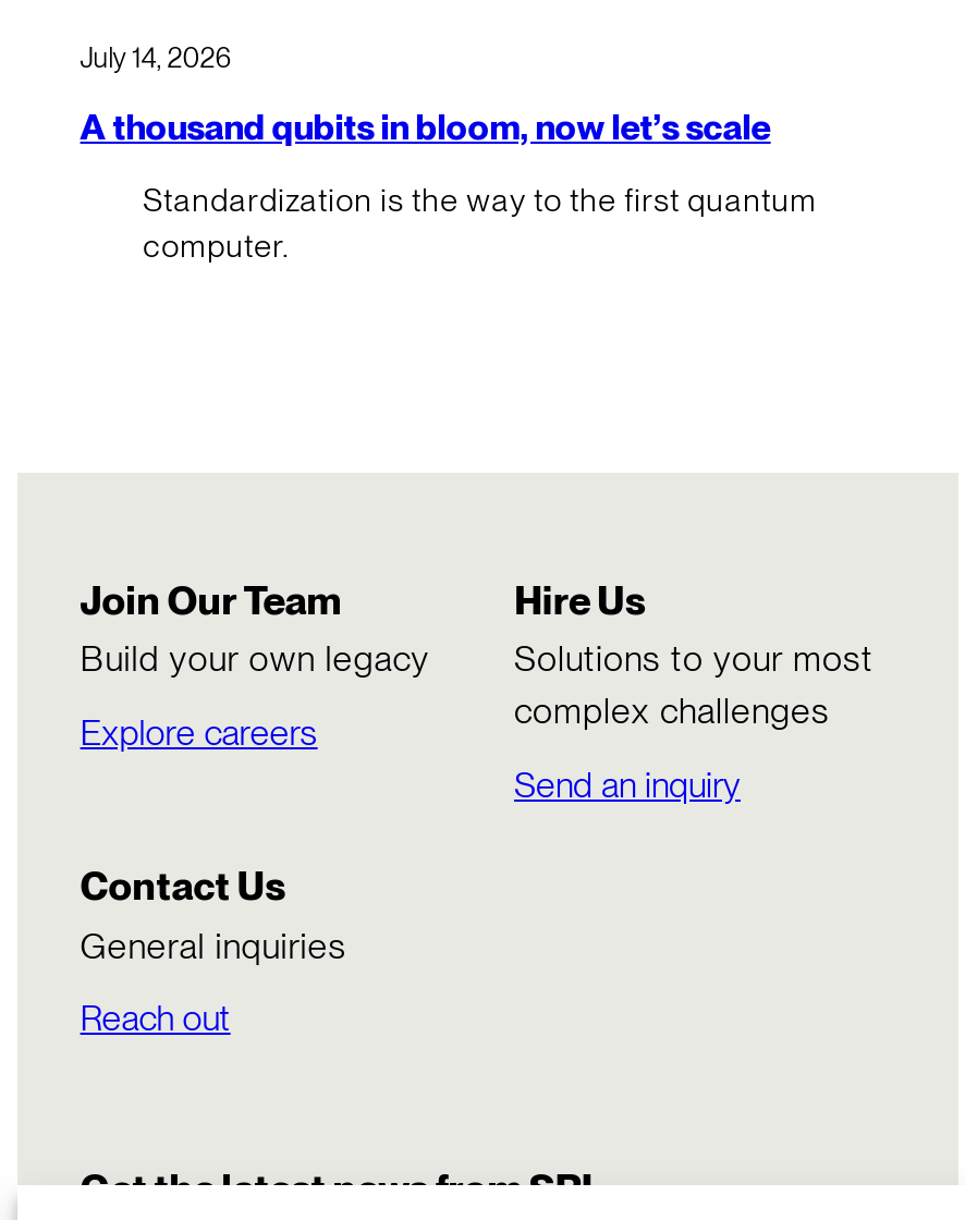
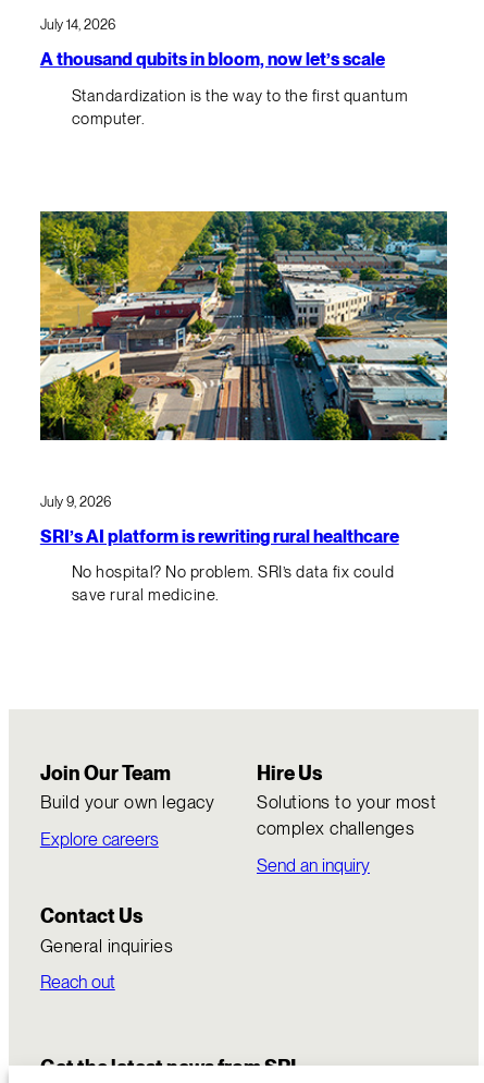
+ [image]

+ July 9, 2026
+ SRI’s AI platform is rewriting rural healthcare
+ No hospital? No problem. SRI’s data fix could
+ save rural medicine.
